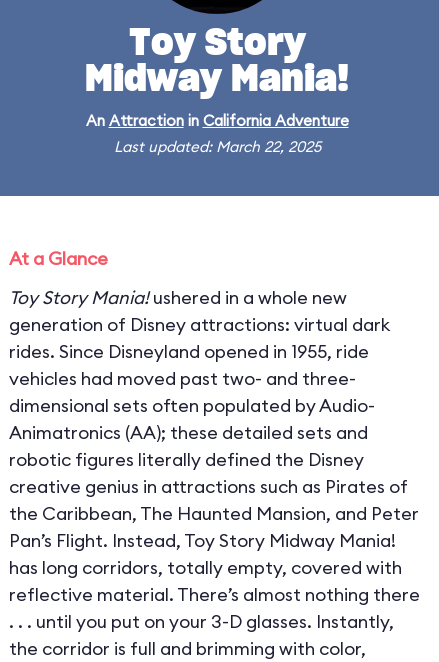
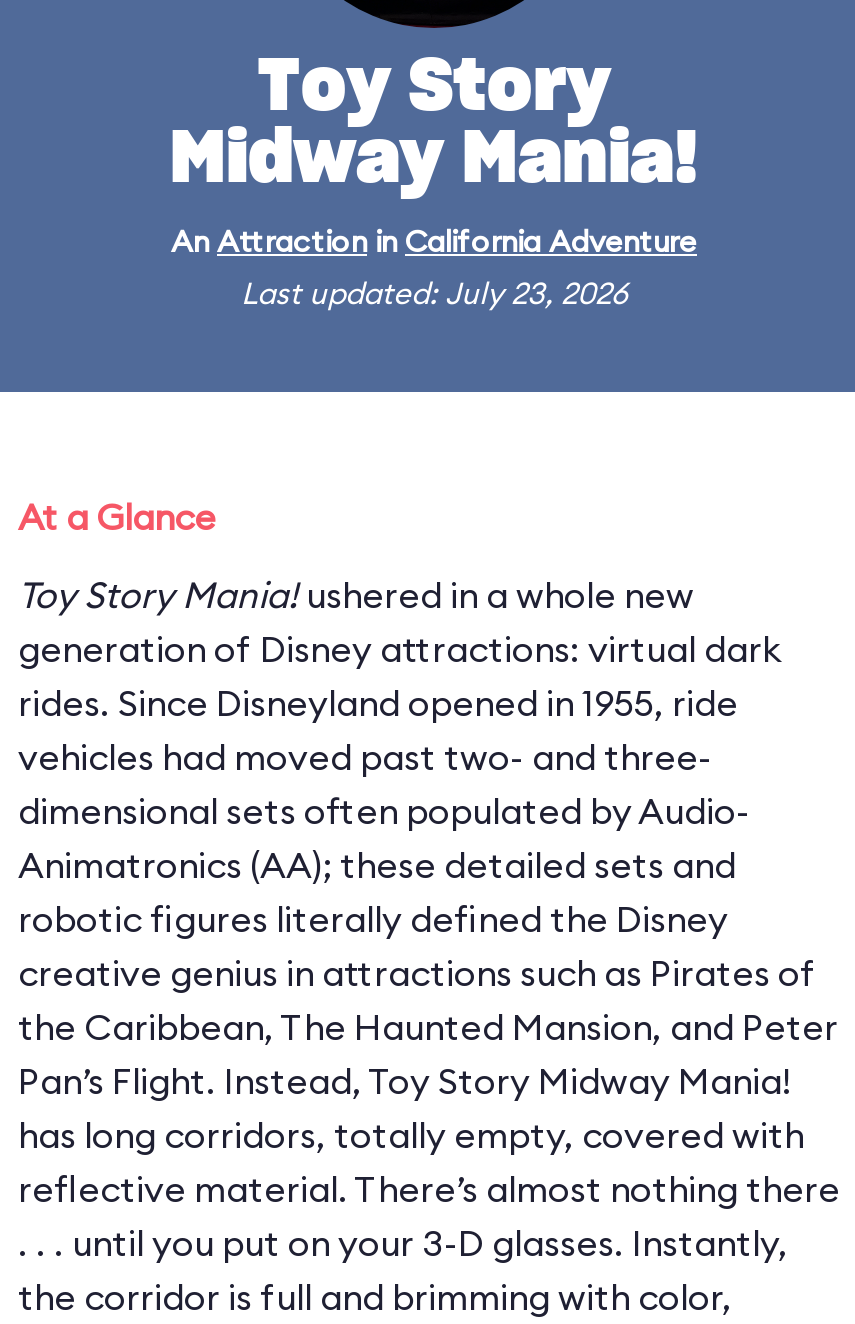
- Last updated: March 22, 2025
+ Last updated: July 23, 2026
